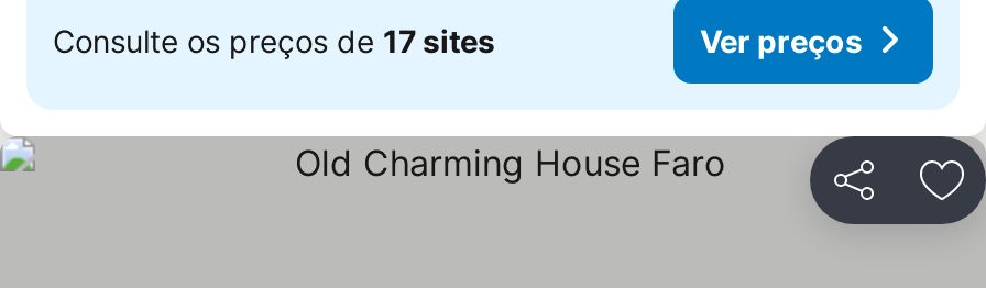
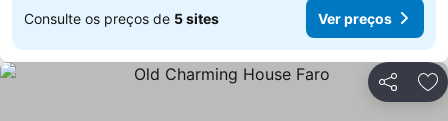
- Consulte os preços de 17 sites
+ Consulte os preços de 5 sites
